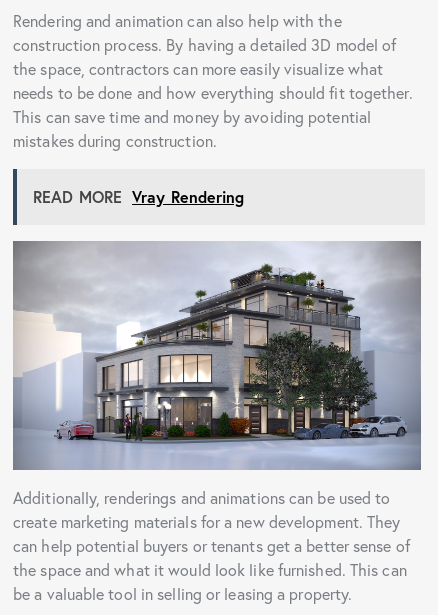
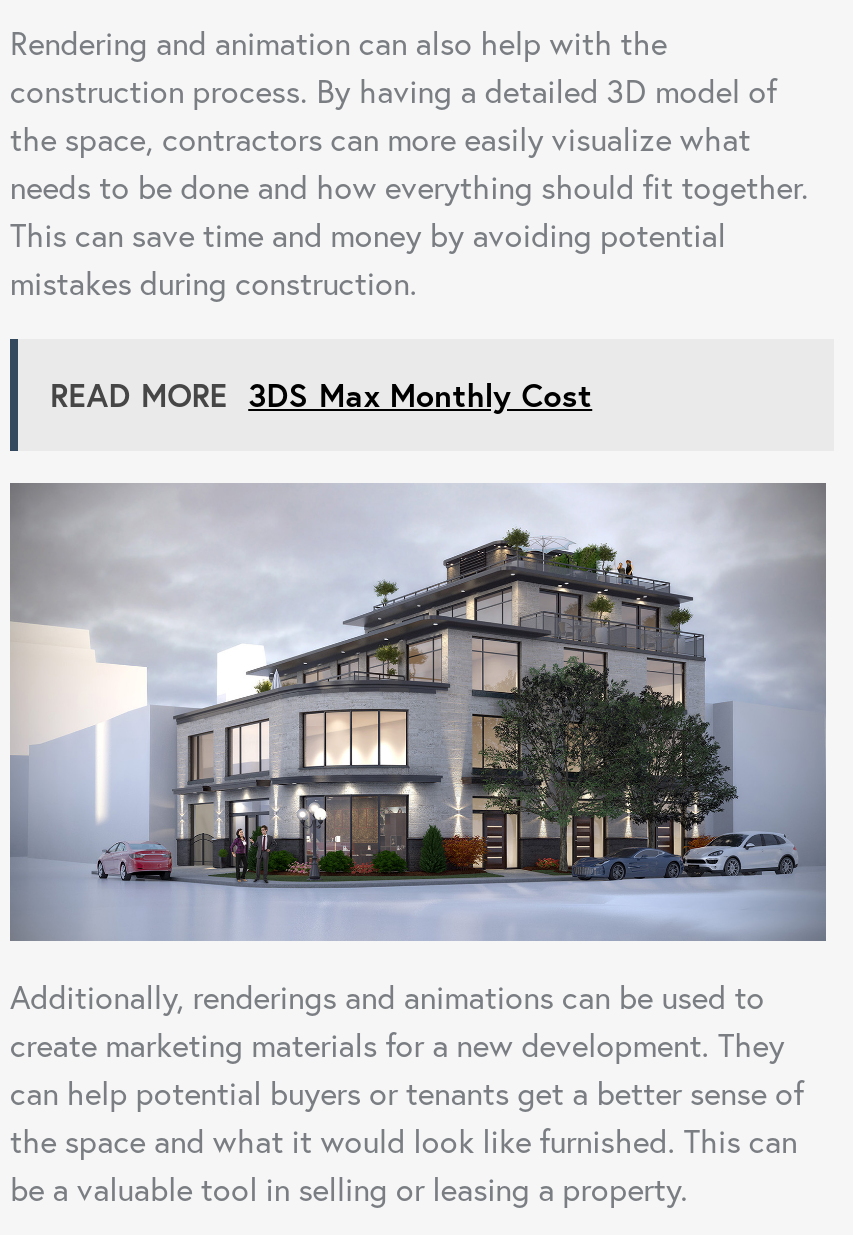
- READ MORE Vray Rendering
+ READ MORE 3DS Max Monthly Cost
